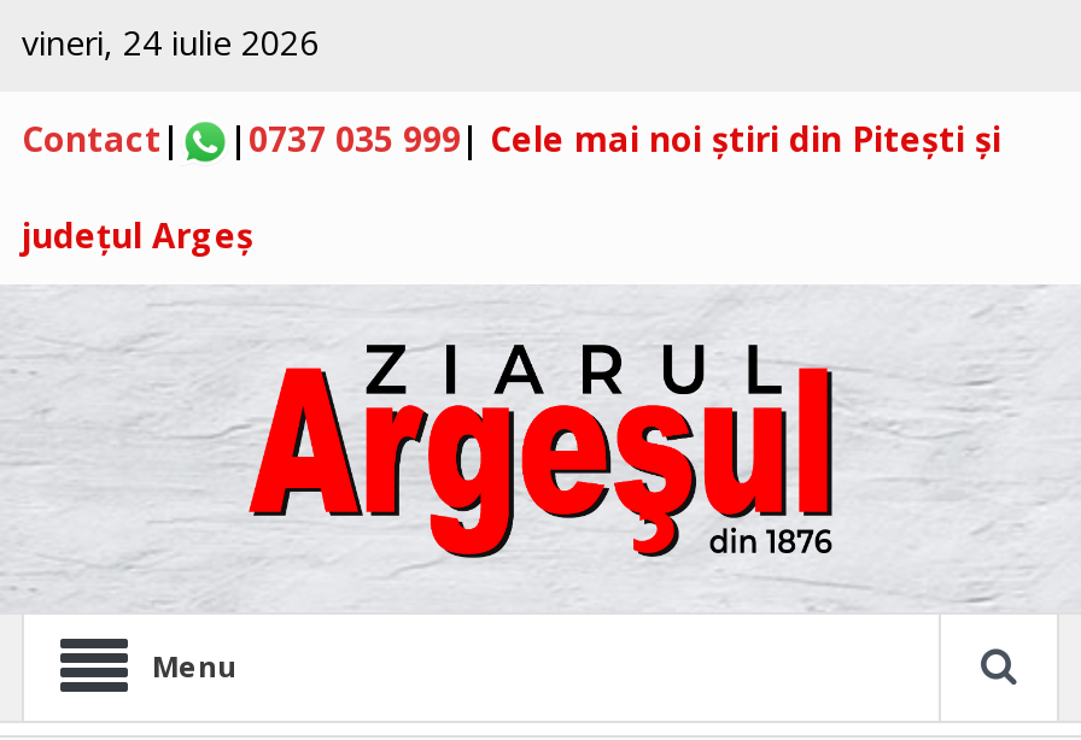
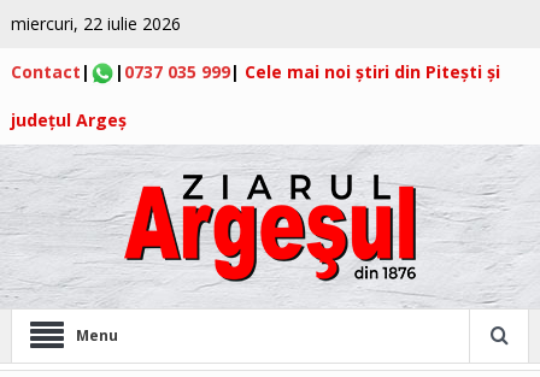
- vineri, 24 iulie 2026
+ miercuri, 22 iulie 2026
